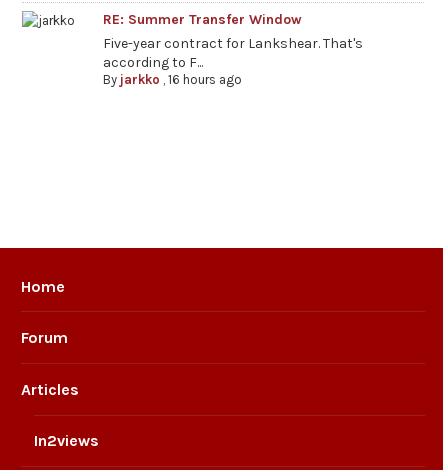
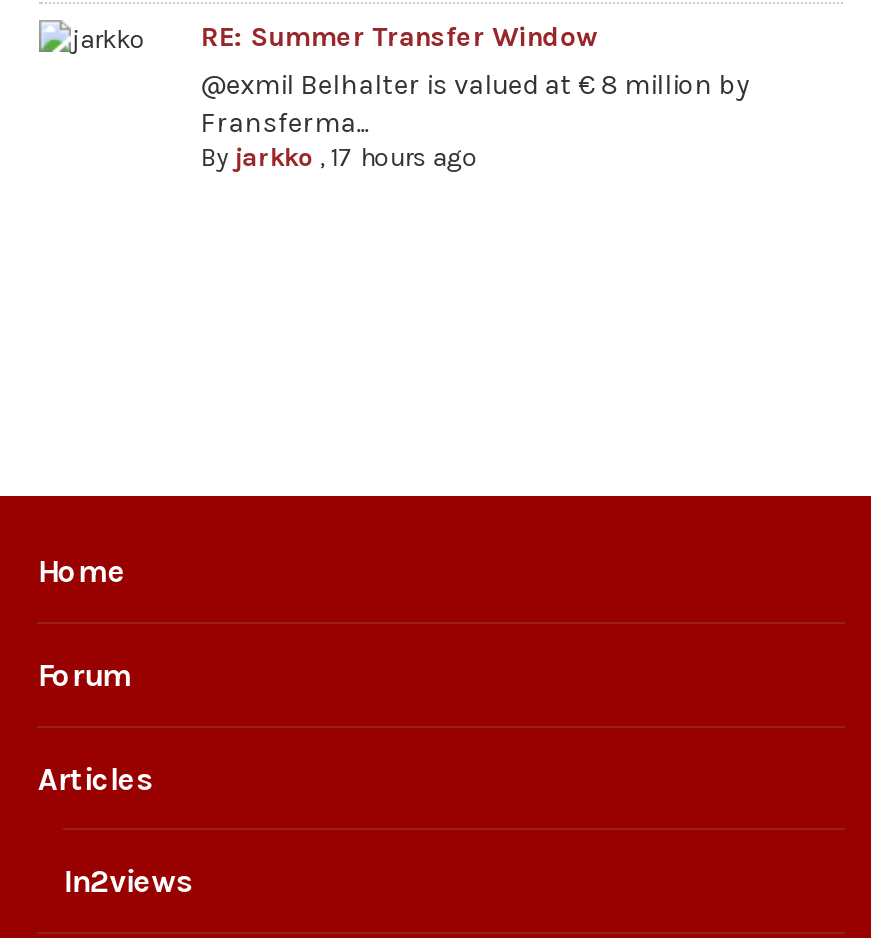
- Five-year contract for Lankshear. That's
- according to F...
- By jarkko, 16 hours ago
+ @exmil Belhalter is valued at € 8 million by
+ Fransferma...
+ By jarkko, 17 hours ago
